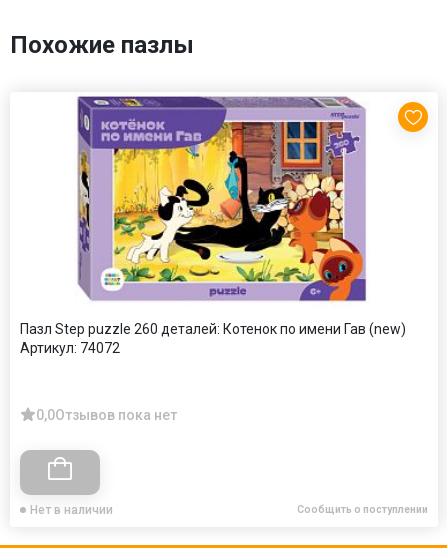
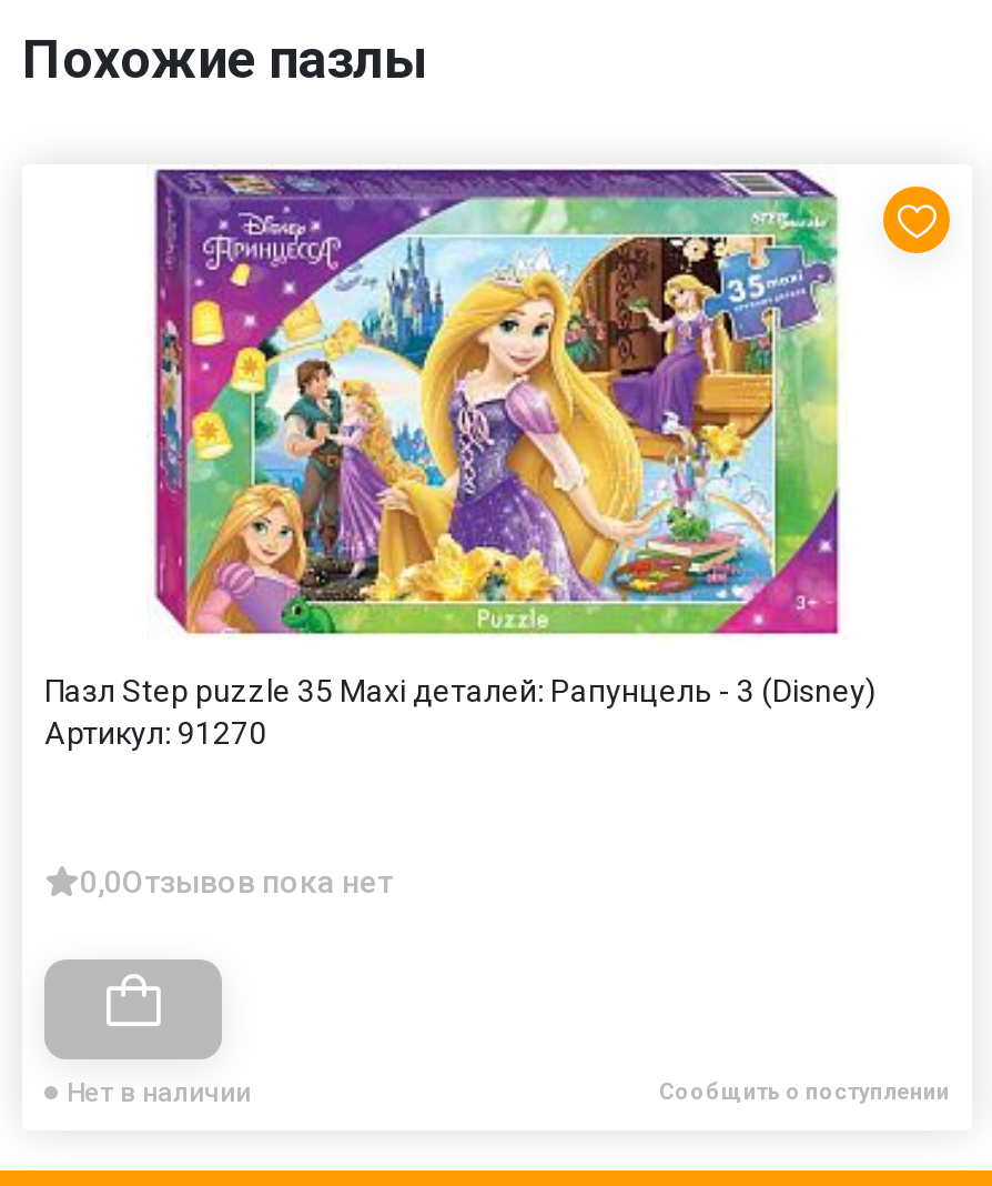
- [image]
- Пазл Step puzzle 260 деталей: Котенок по имени Гав (new)
+ [image]
+ Пазл Step puzzle 35 Maxi деталей: Рапунцель - 3 (Disney)

- Артикул: 74072
+ Артикул: 91270
